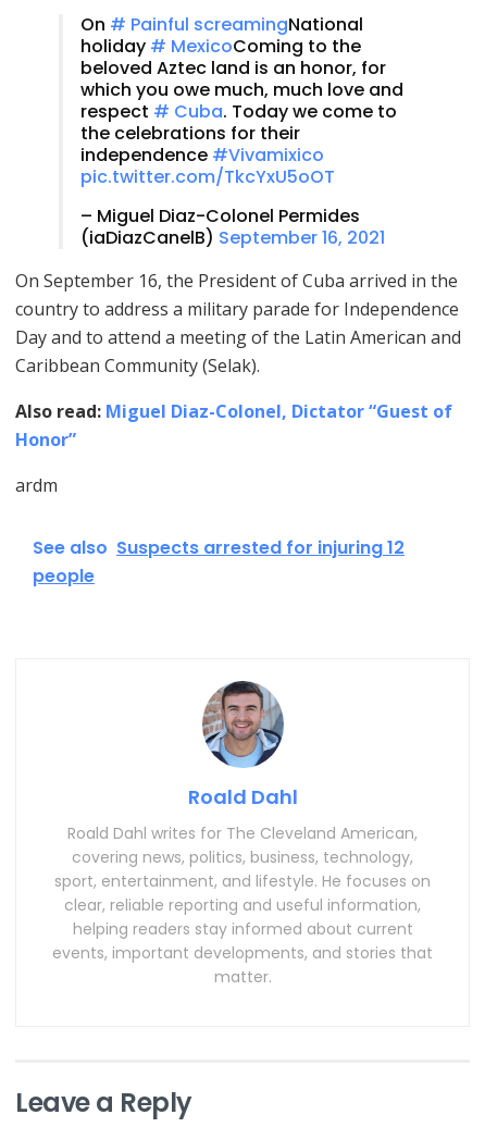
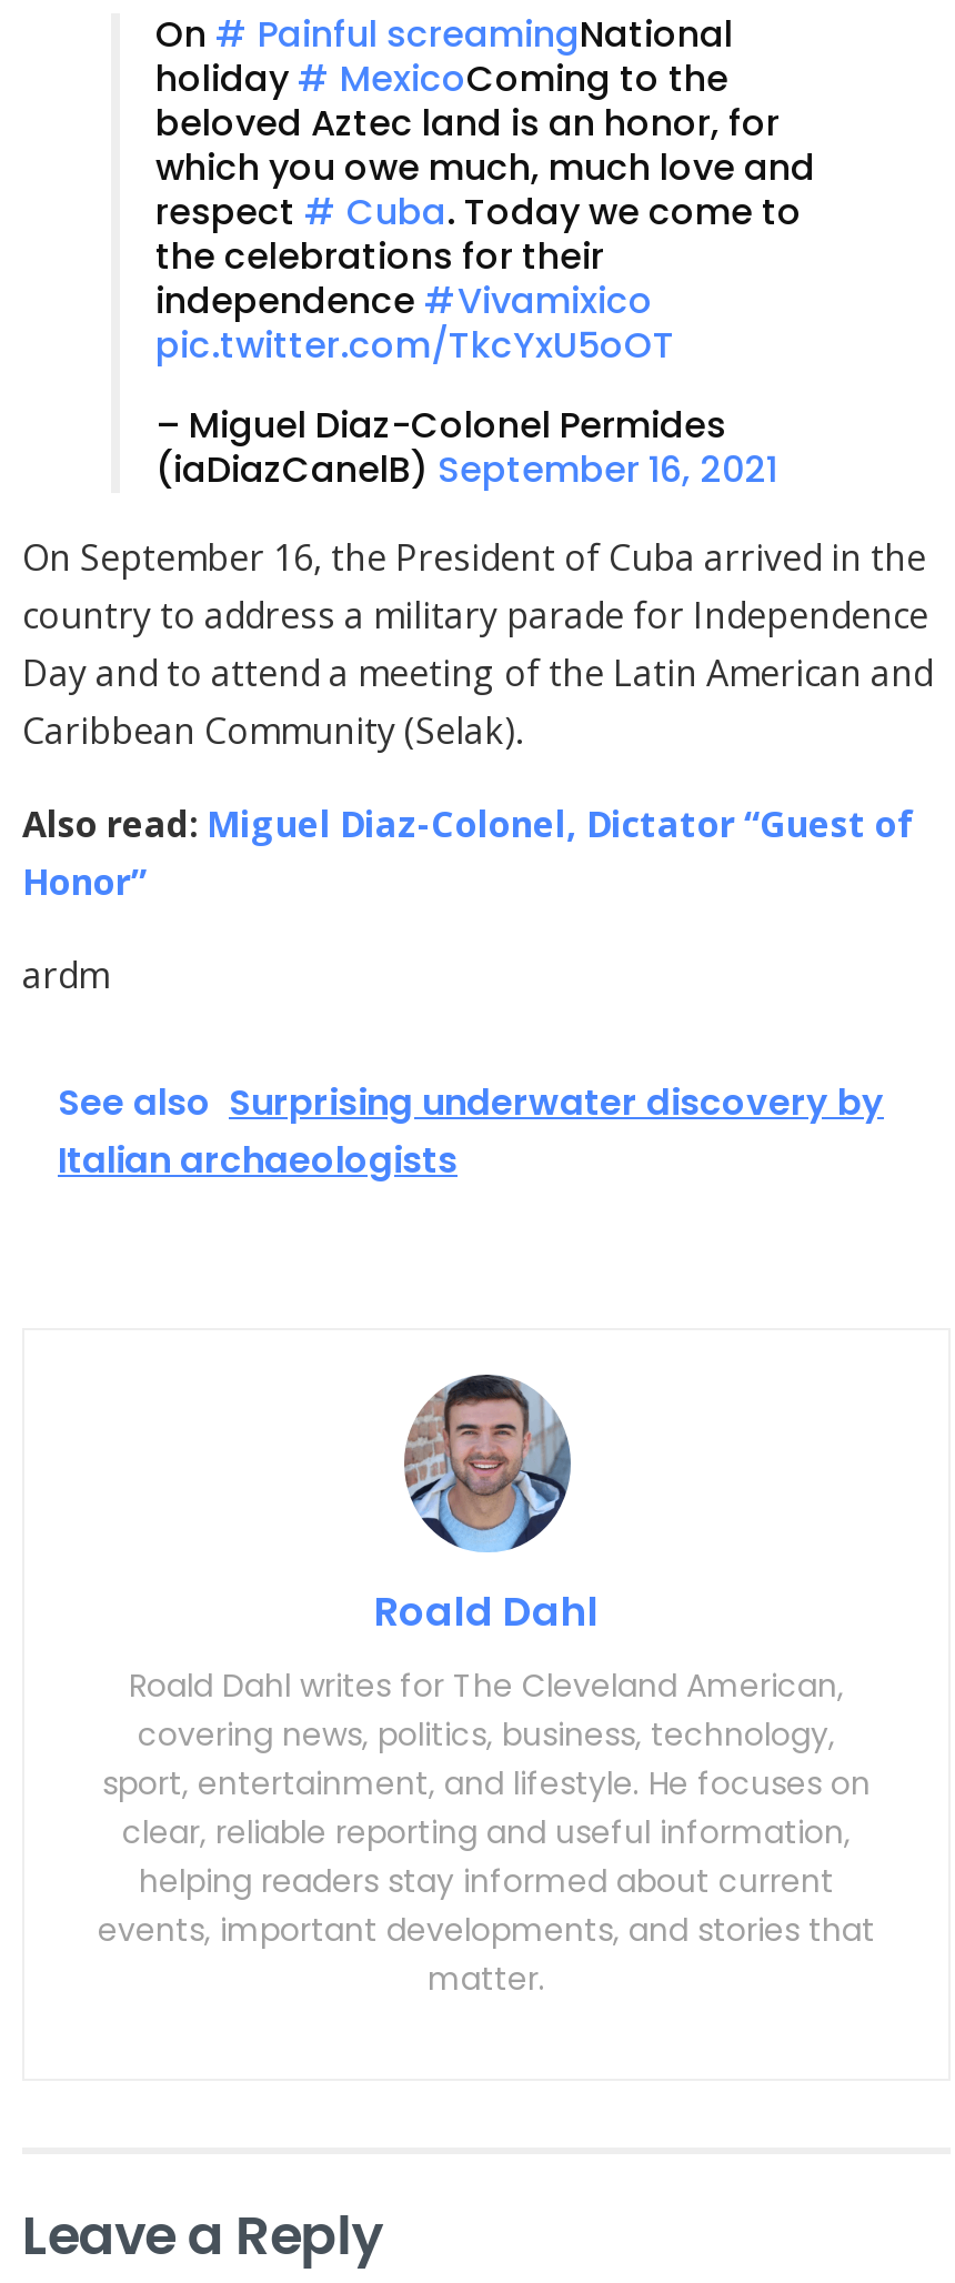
- See also Suspects arrested for injuring 12
- people
+ See also Surprising underwater discovery by
+ Italian archaeologists
